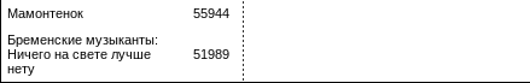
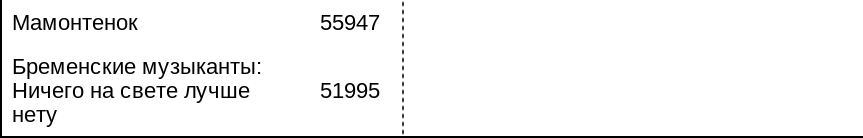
- 55944
+ 55947

- 51989
+ 51995
